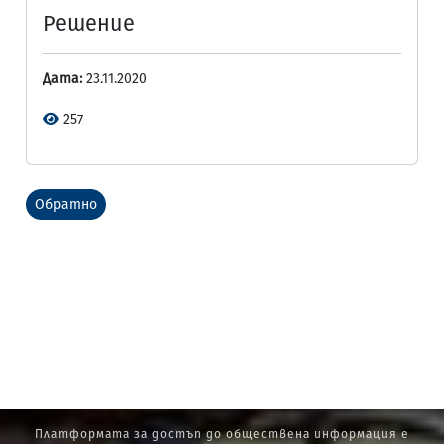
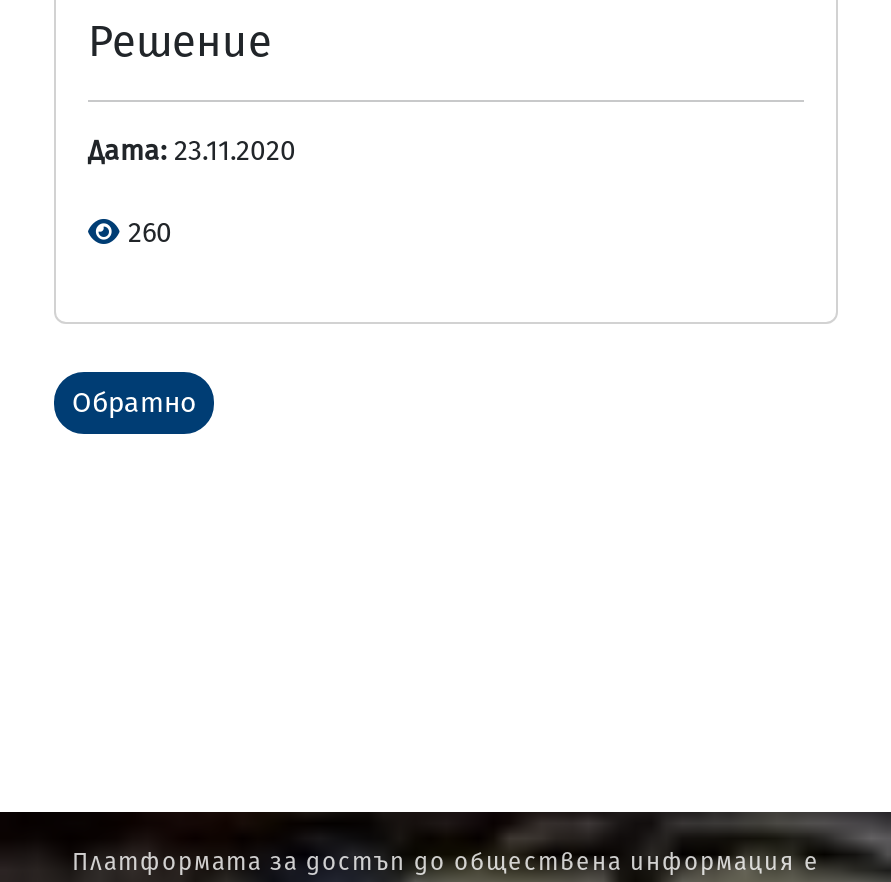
- 257
+ 260
